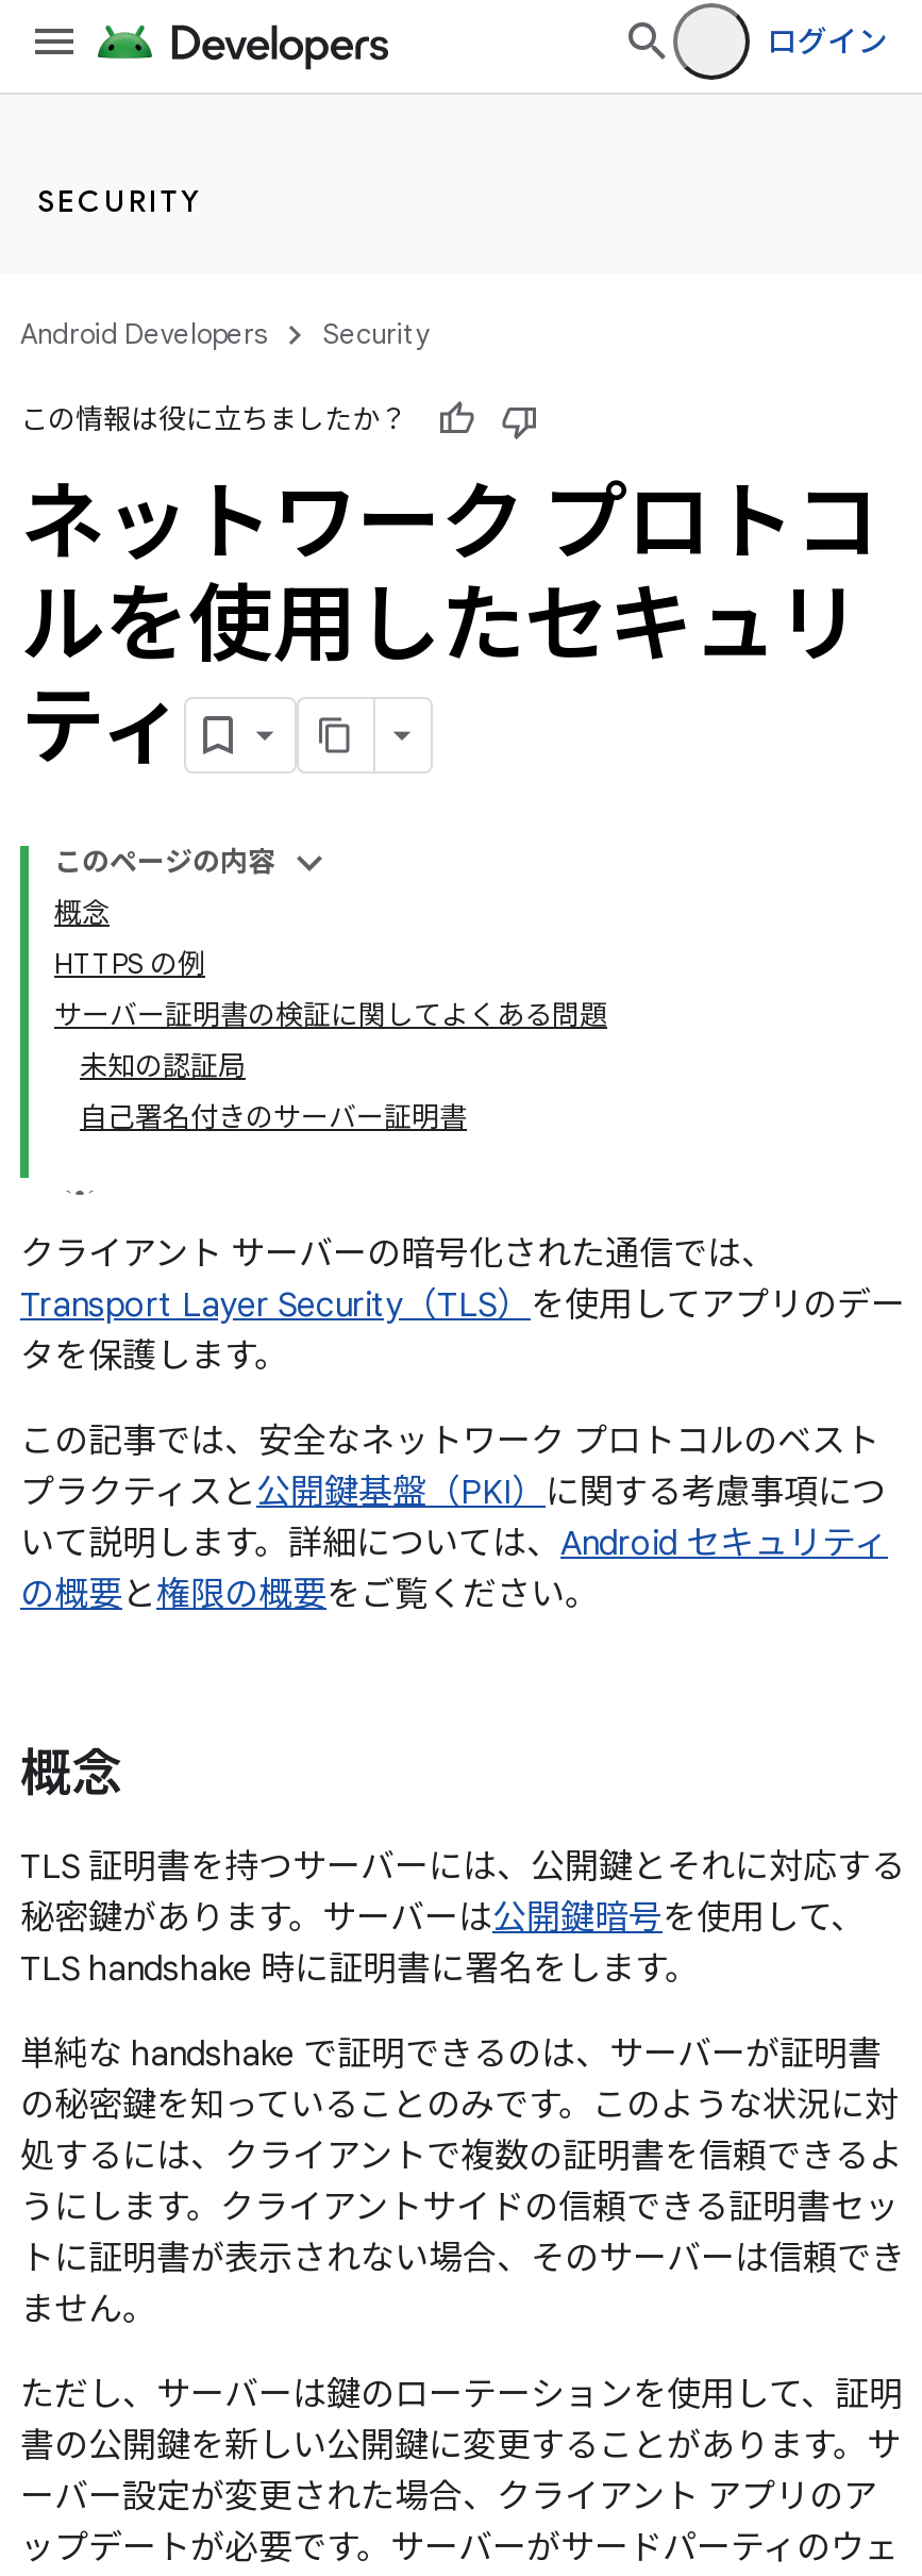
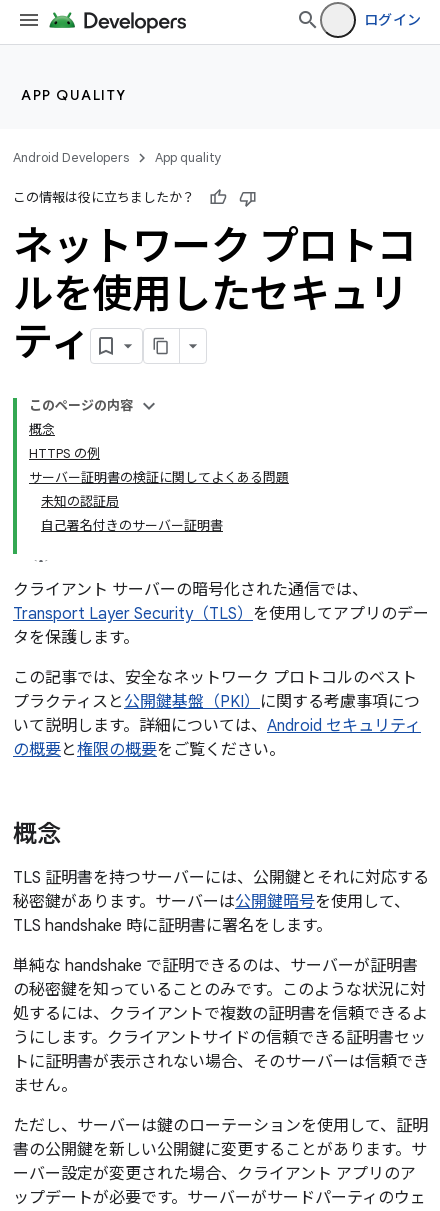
- SECURITY
+ APP QUALITY

- Security
+ App quality
